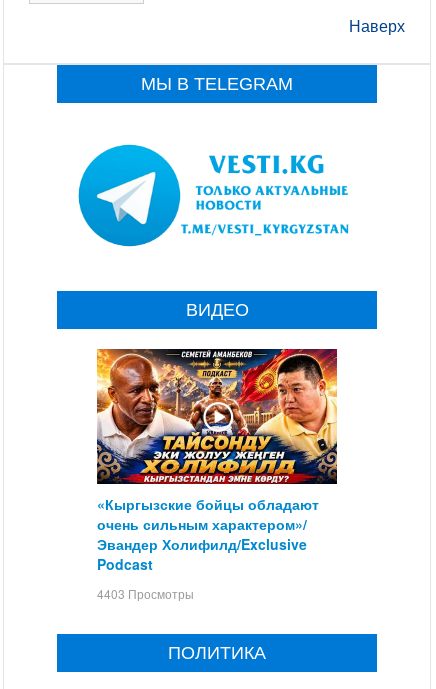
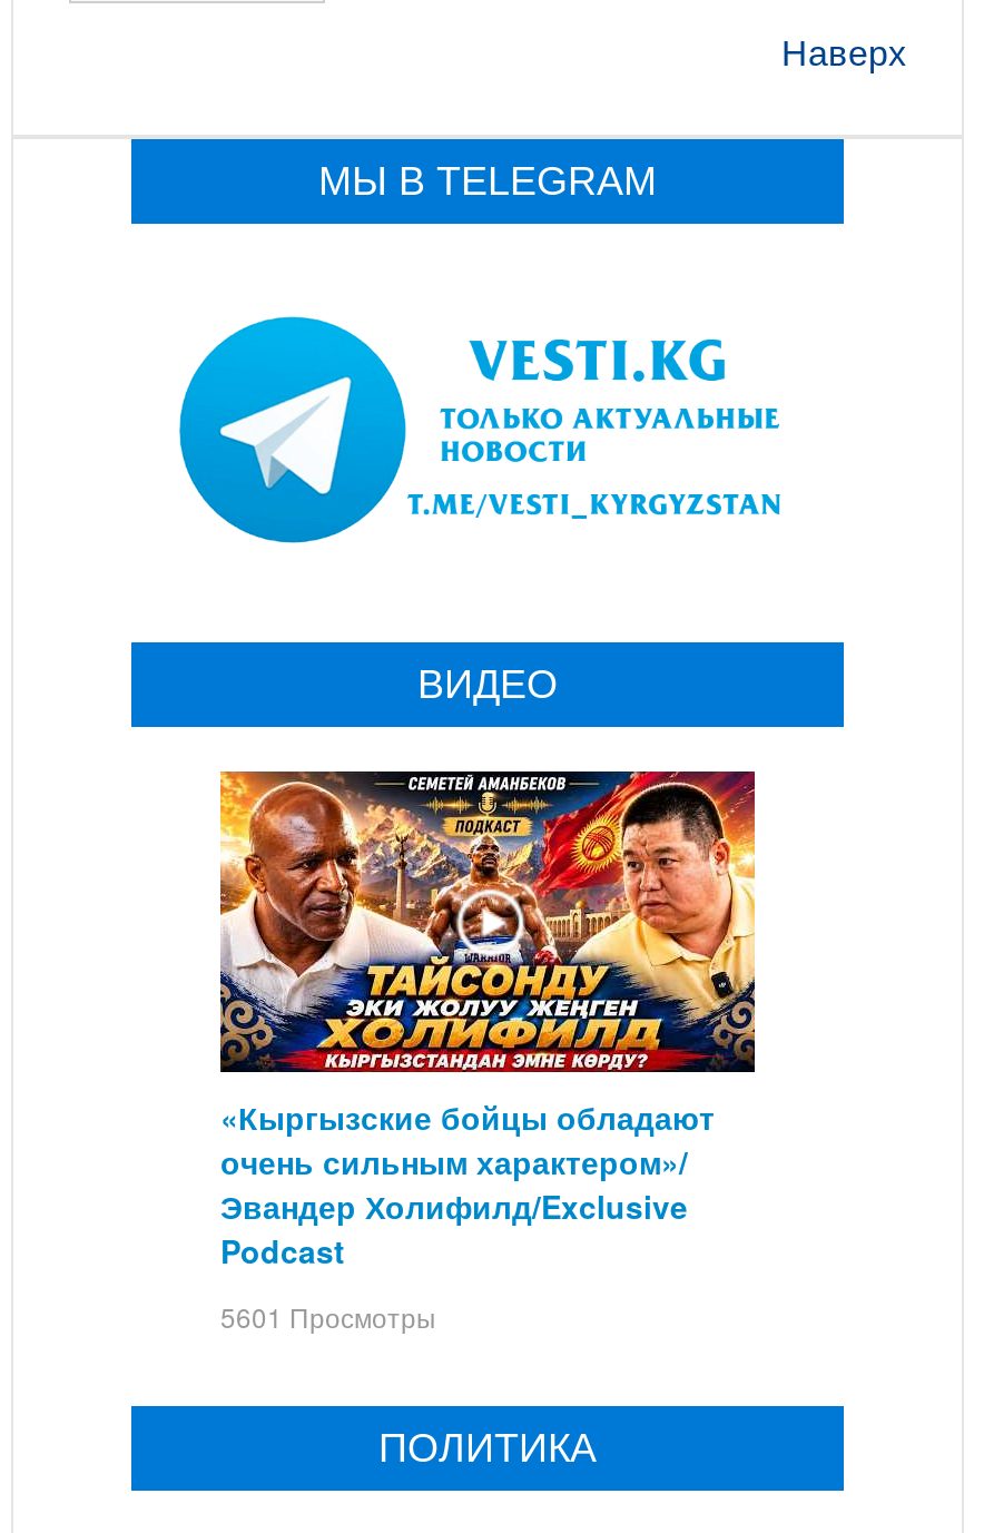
- 4403 Просмотры
+ 5601 Просмотры
